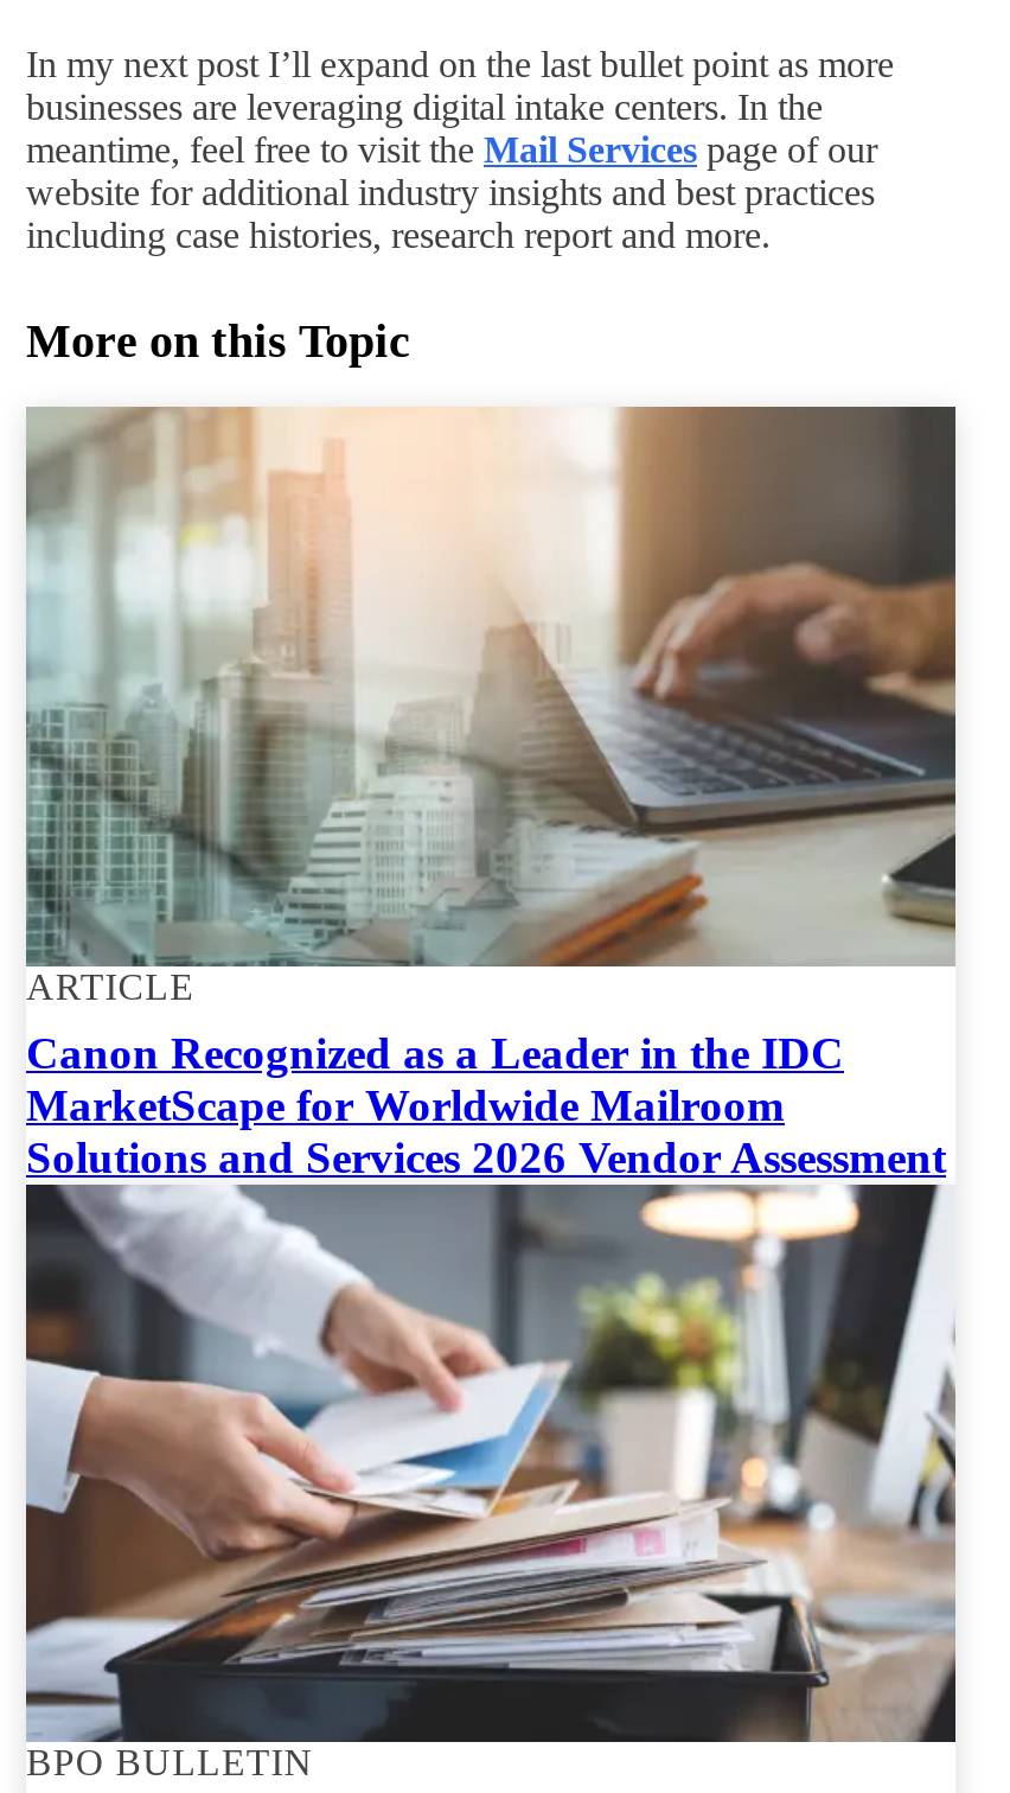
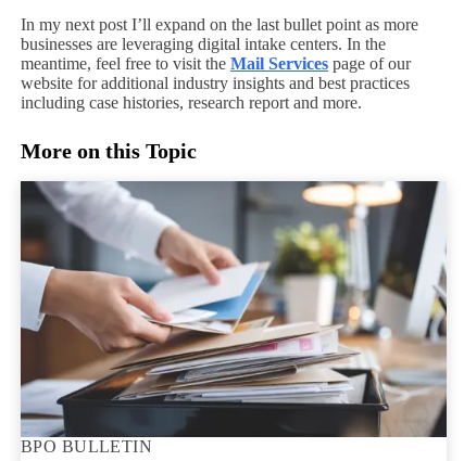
- [image]
- ARTICLE
- Canon Recognized as a Leader in the IDC
- MarketScape for Worldwide Mailroom
- Solutions and Services 2026 Vendor Assessment
